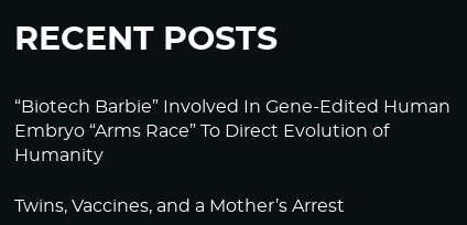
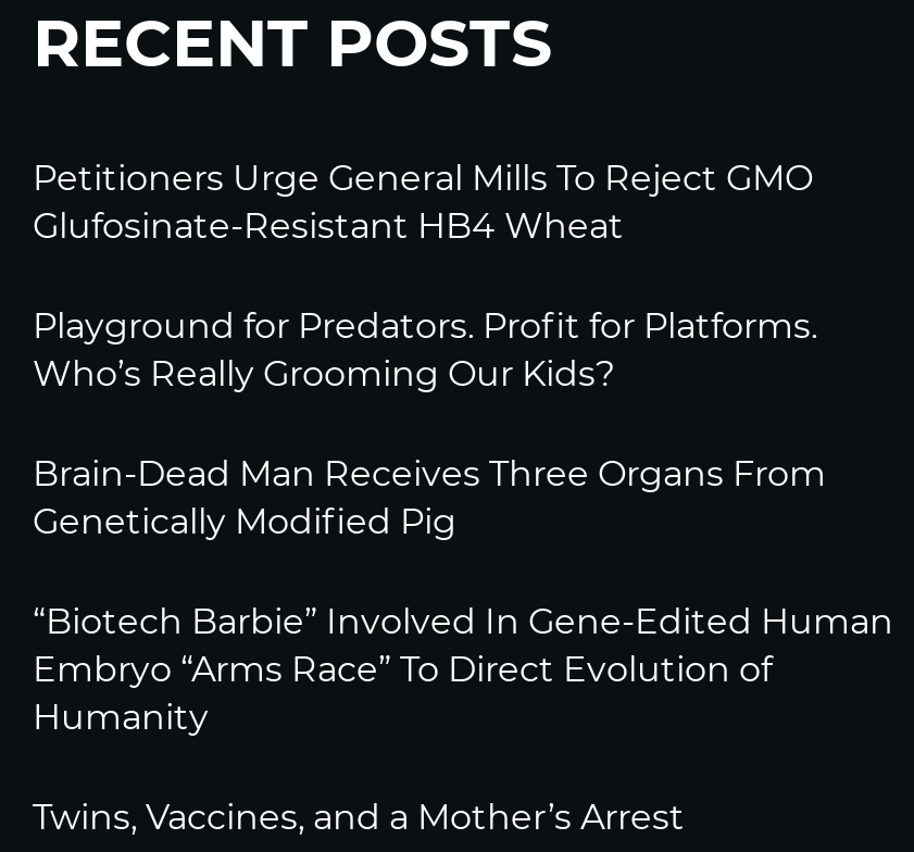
+ Petitioners Urge General Mills To Reject GMO
+ Glufosinate-Resistant HB4 Wheat
+ Playground for Predators. Profit for Platforms.
+ Who’s Really Grooming Our Kids?
+ Brain-Dead Man Receives Three Organs From
+ Genetically Modified Pig
